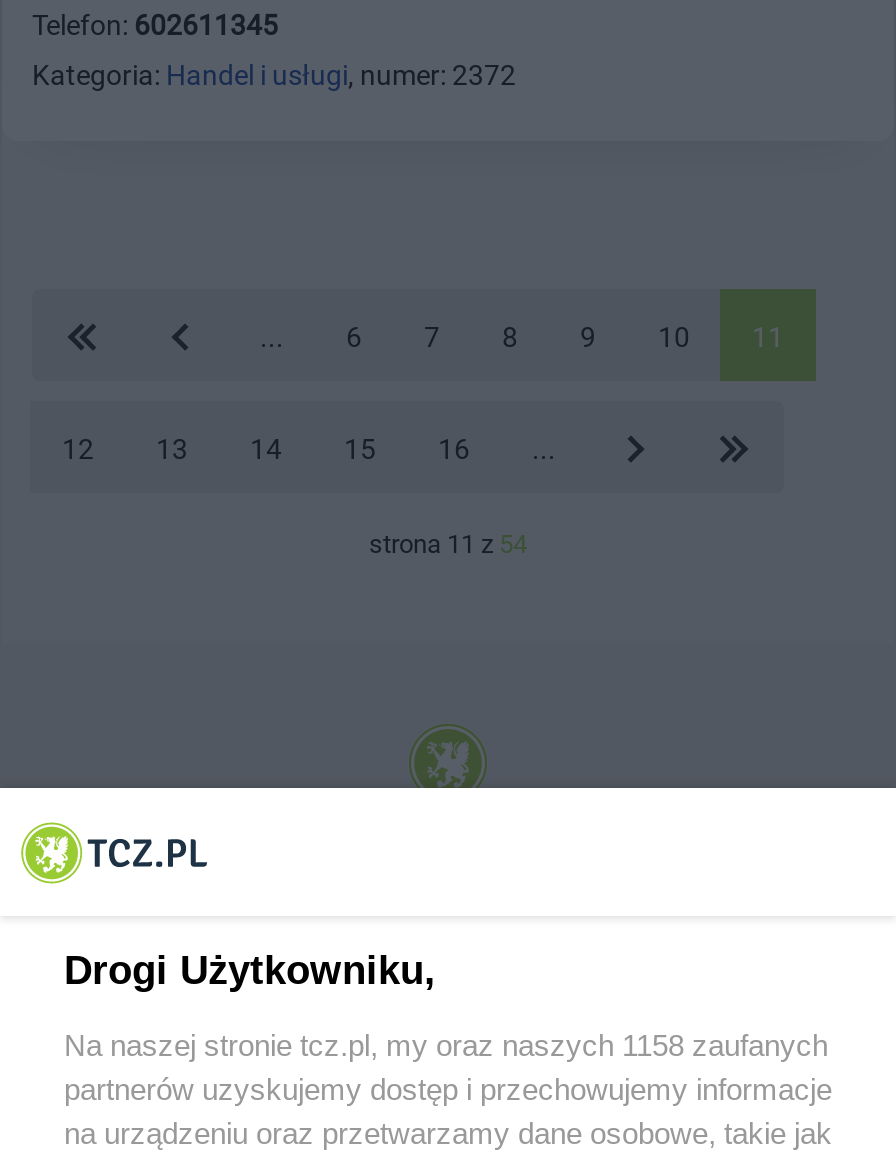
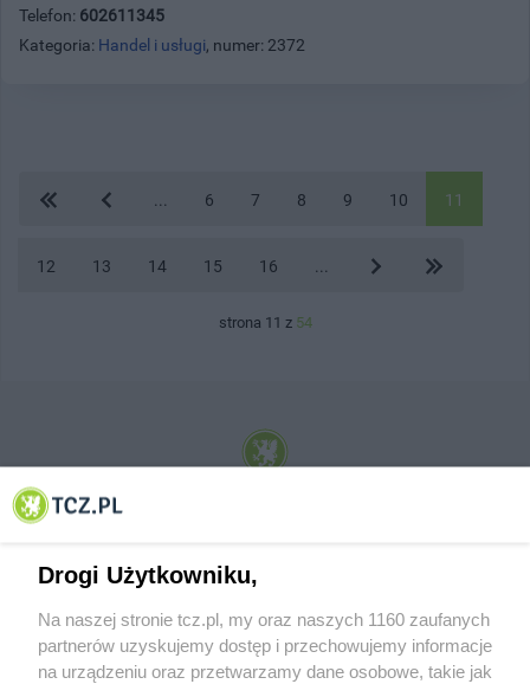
- Na naszej stronie tcz.pl, my oraz naszych 1158 zaufanych
+ Na naszej stronie tcz.pl, my oraz naszych 1160 zaufanych
